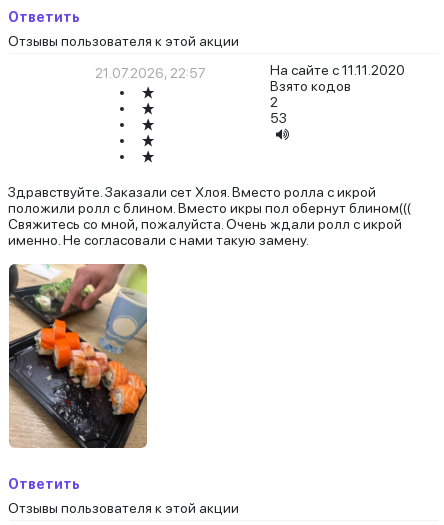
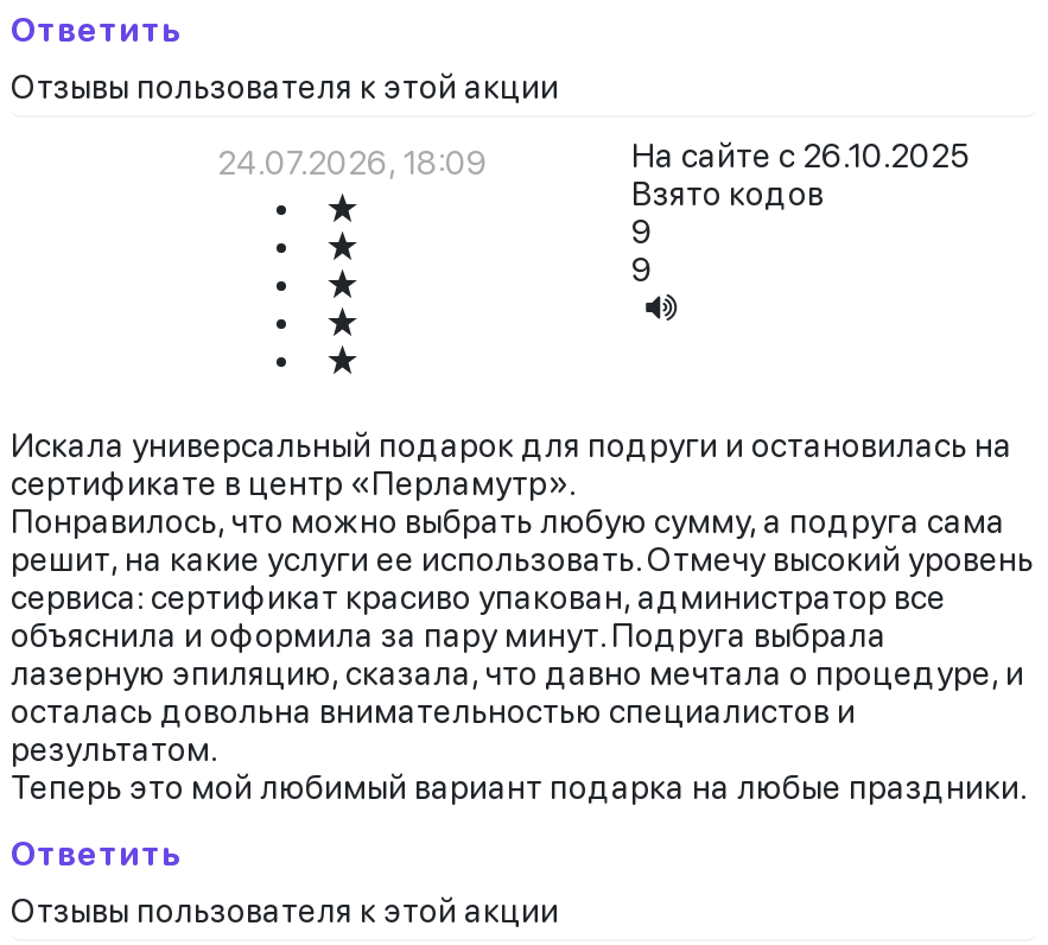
- 21.07.2026, 22:57
+ 24.07.2026, 18:09

- На сайте с 11.11.2020
+ На сайте с 26.10.2025

- 2
- 53
+ 9
+ 9

- Здравствуйте. Заказали сет Хлоя. Вместо ролла с икрой
- положили ролл с блином. Вместо икры пол обернут блином(((
- Свяжитесь со мной, пожалуйста. Очень ждали ролл с икрой
- именно. Не согласовали с нами такую замену.
+ Искала универсальный подарок для подруги и остановилась на
+ сертификате в центр «Перламутр».
+ Понравилось, что можно выбрать любую сумму, а подруга сама
+ решит, на какие услуги ее использовать. Отмечу высокий уровень
+ сервиса: сертификат красиво упакован, администратор все
+ объяснила и оформила за пару минут. Подруга выбрала
+ лазерную эпиляцию, сказала, что давно мечтала о процедуре, и
+ осталась довольна внимательностью специалистов и
+ результатом.
+ Теперь это мой любимый вариант подарка на любые праздники.
